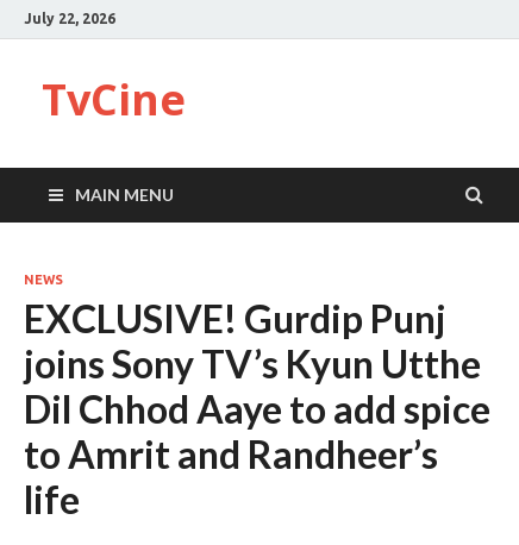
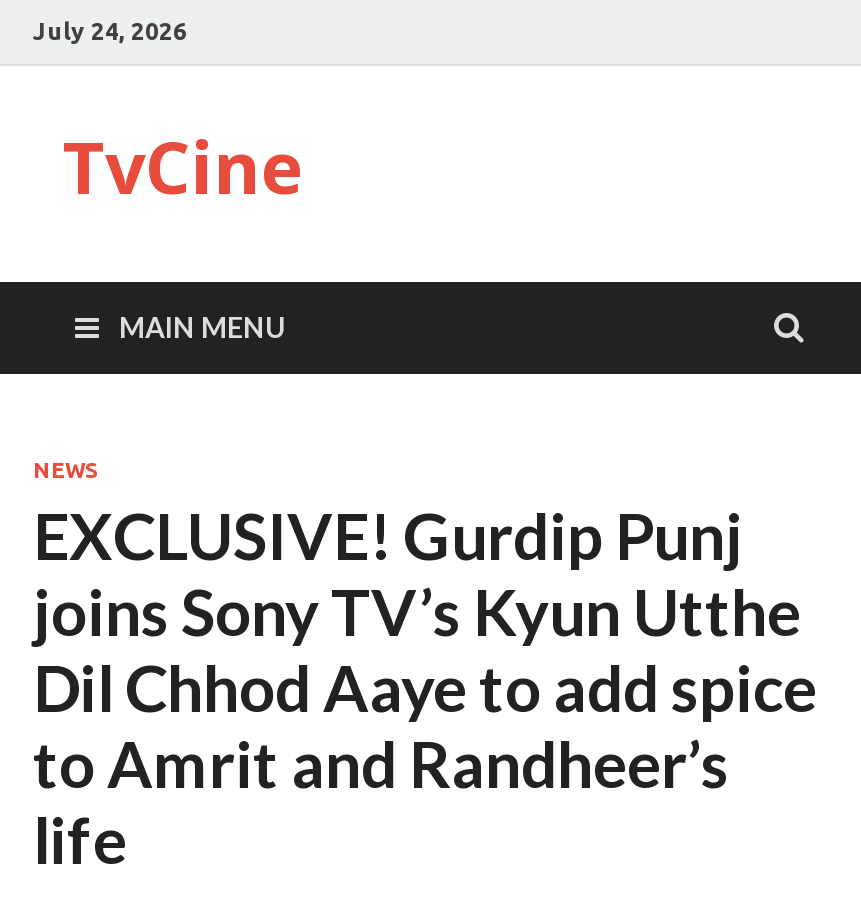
- July 22, 2026
+ July 24, 2026
